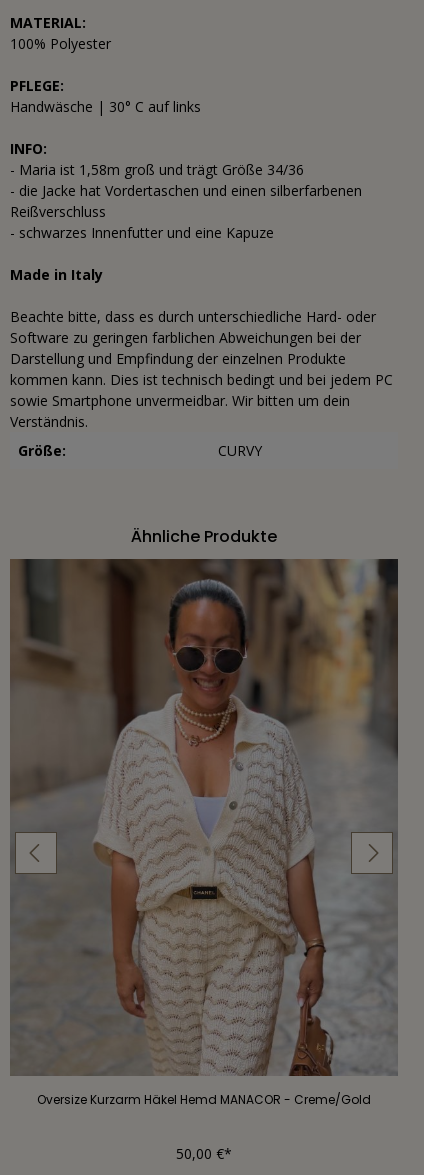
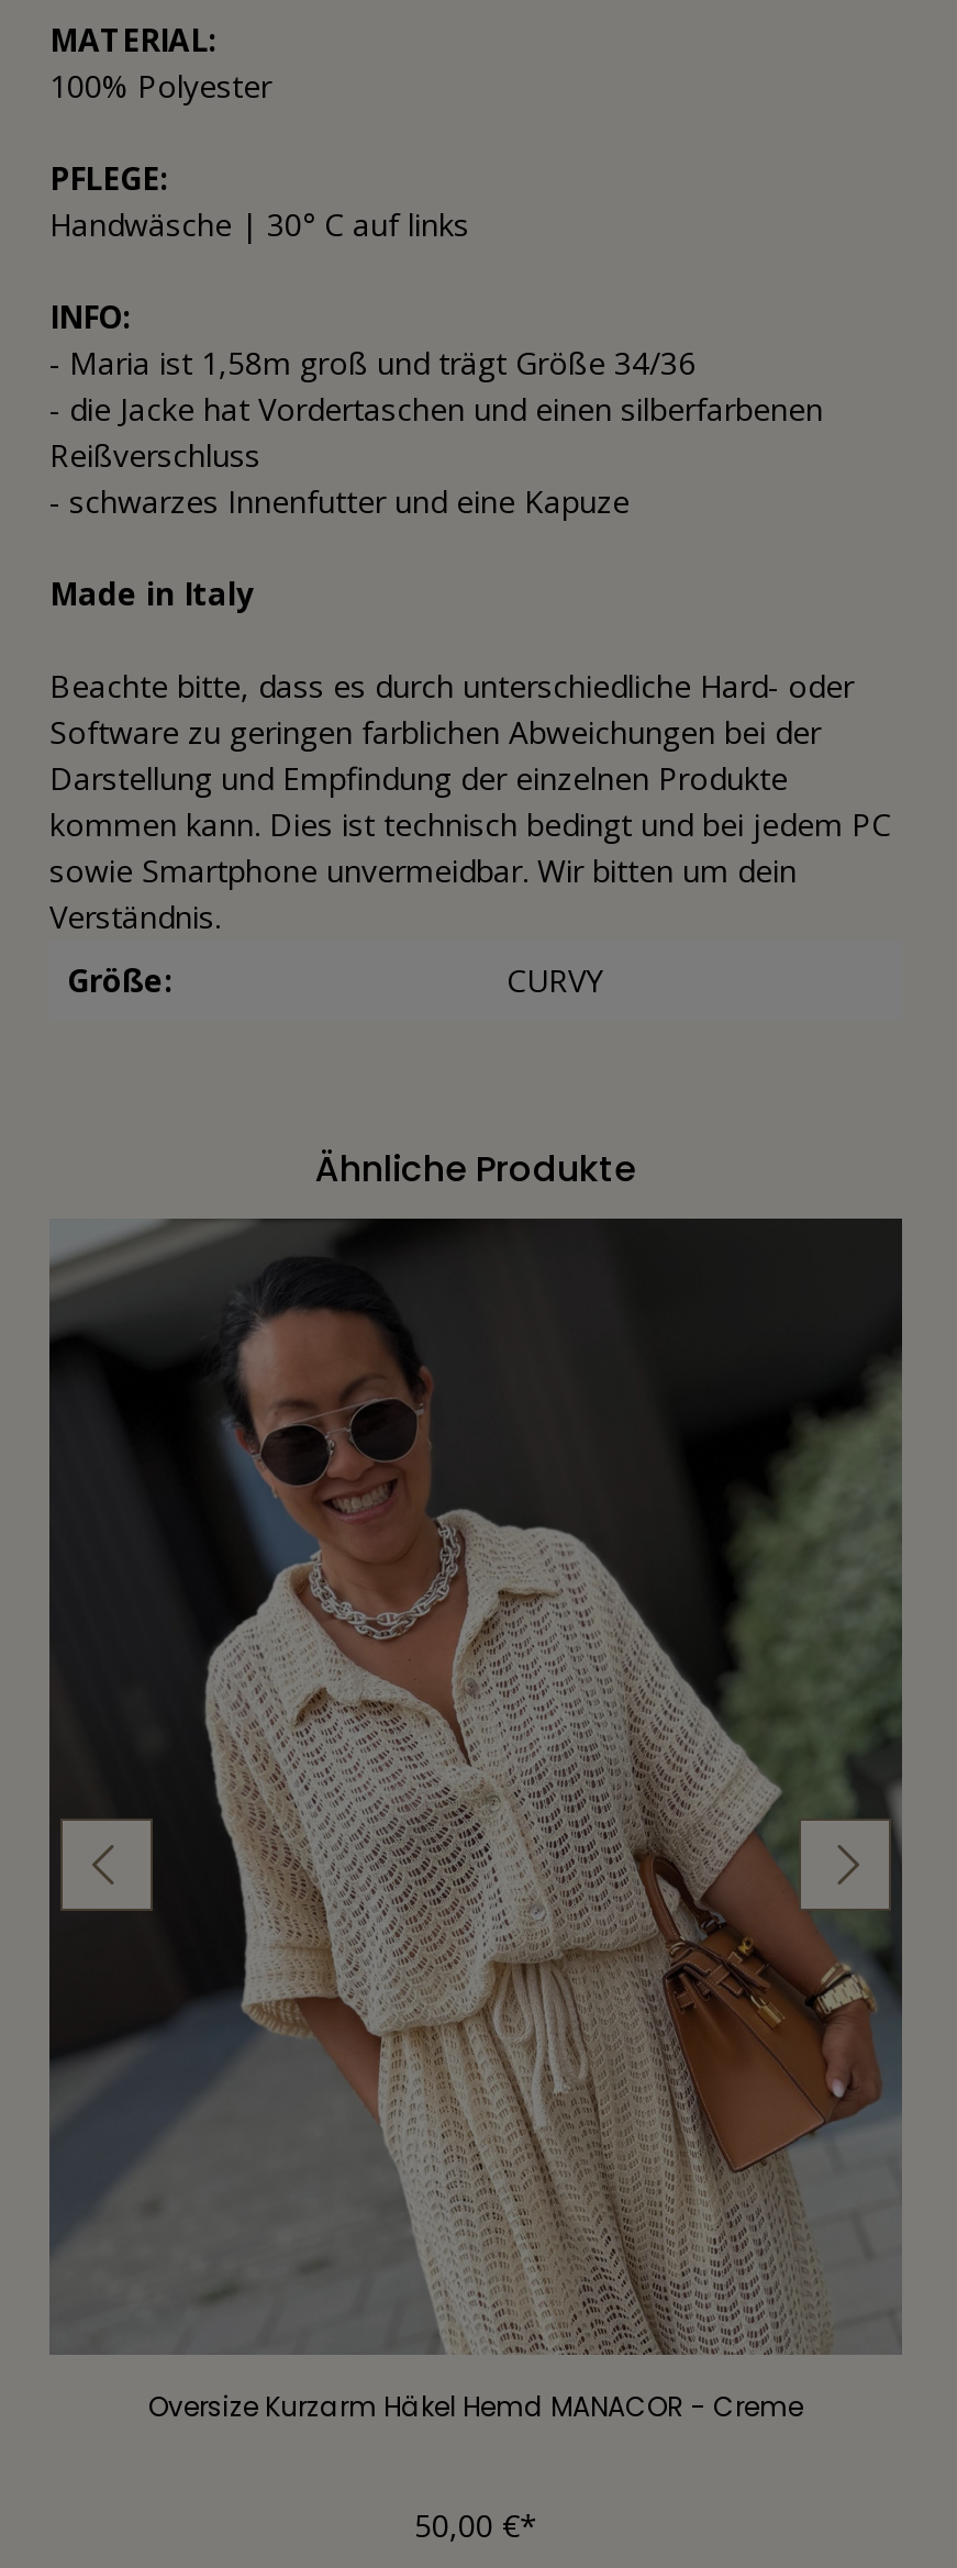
- [image]
- Oversize Kurzarm Häkel Hemd MANACOR - Creme/Gold
+ [image]
+ Oversize Kurzarm Häkel Hemd MANACOR - Creme
